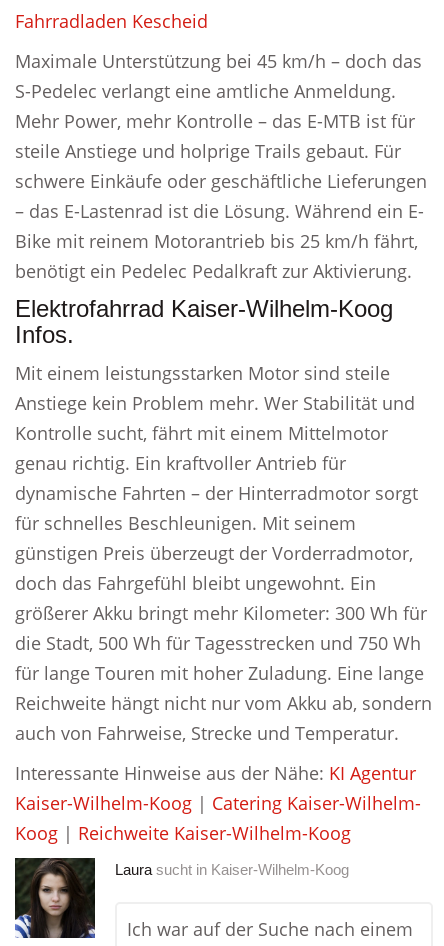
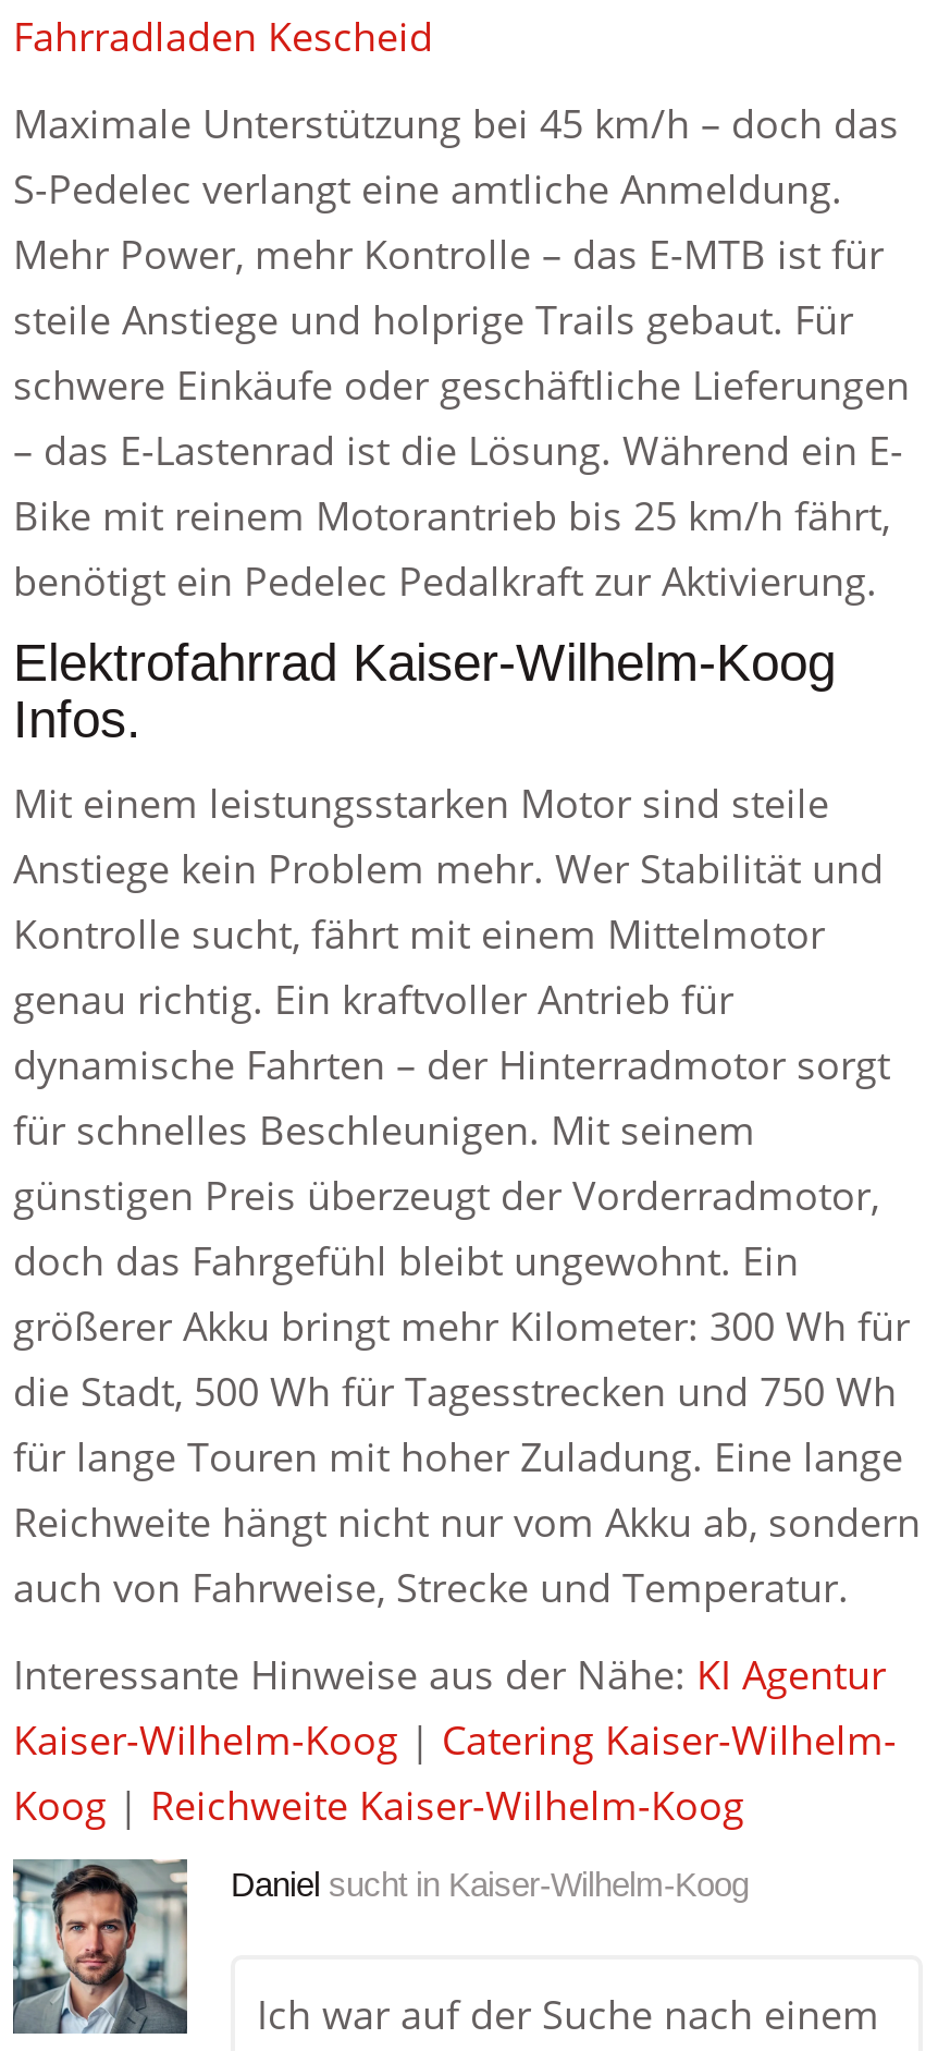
- [image]
- Laura sucht in Kaiser-Wilhelm-Koog
+ [image]
+ Daniel sucht in Kaiser-Wilhelm-Koog
